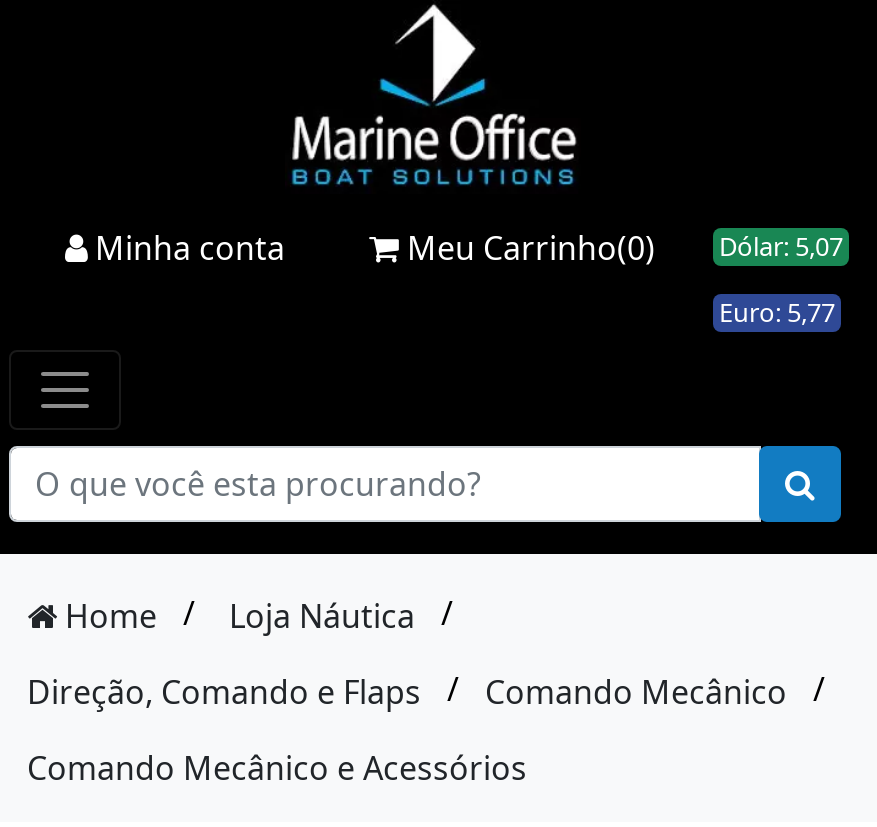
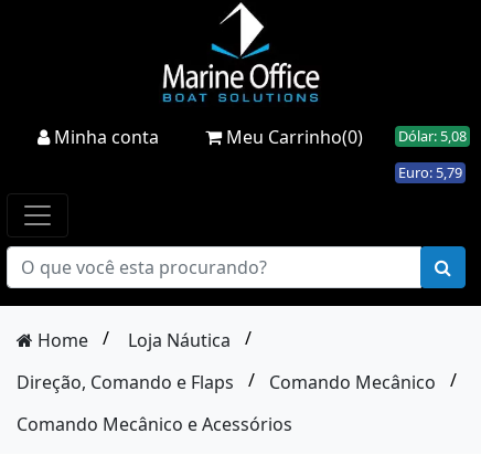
- Meu Carrinho(0) Dólar: 5,07
+ Meu Carrinho(0) Dólar: 5,08

- Euro: 5,77
+ Euro: 5,79
